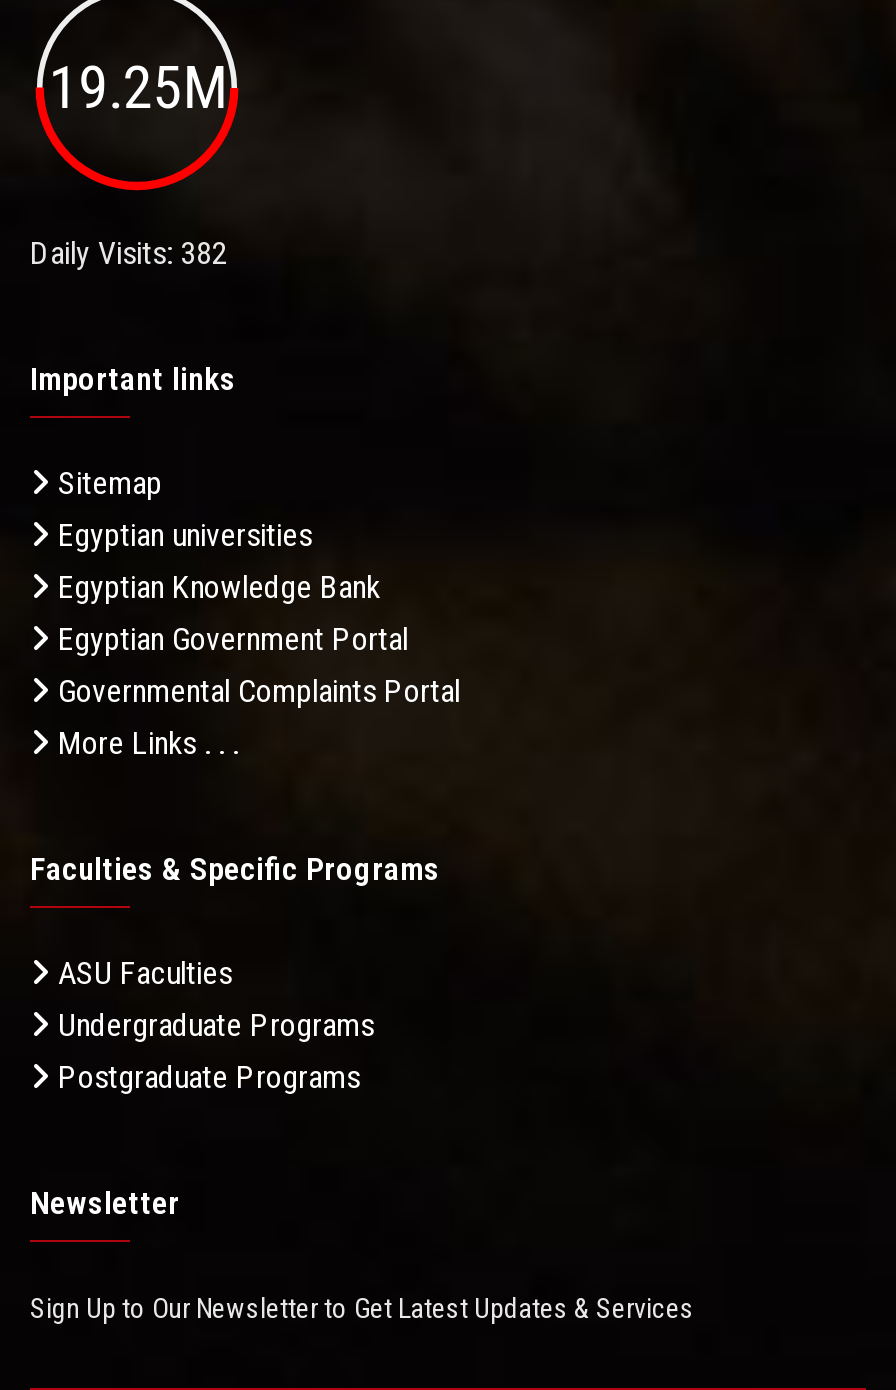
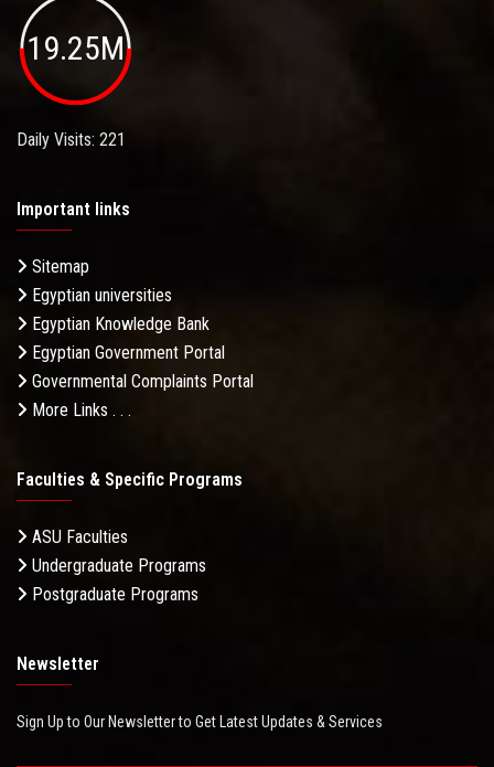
- Daily Visits: 382
+ Daily Visits: 221
